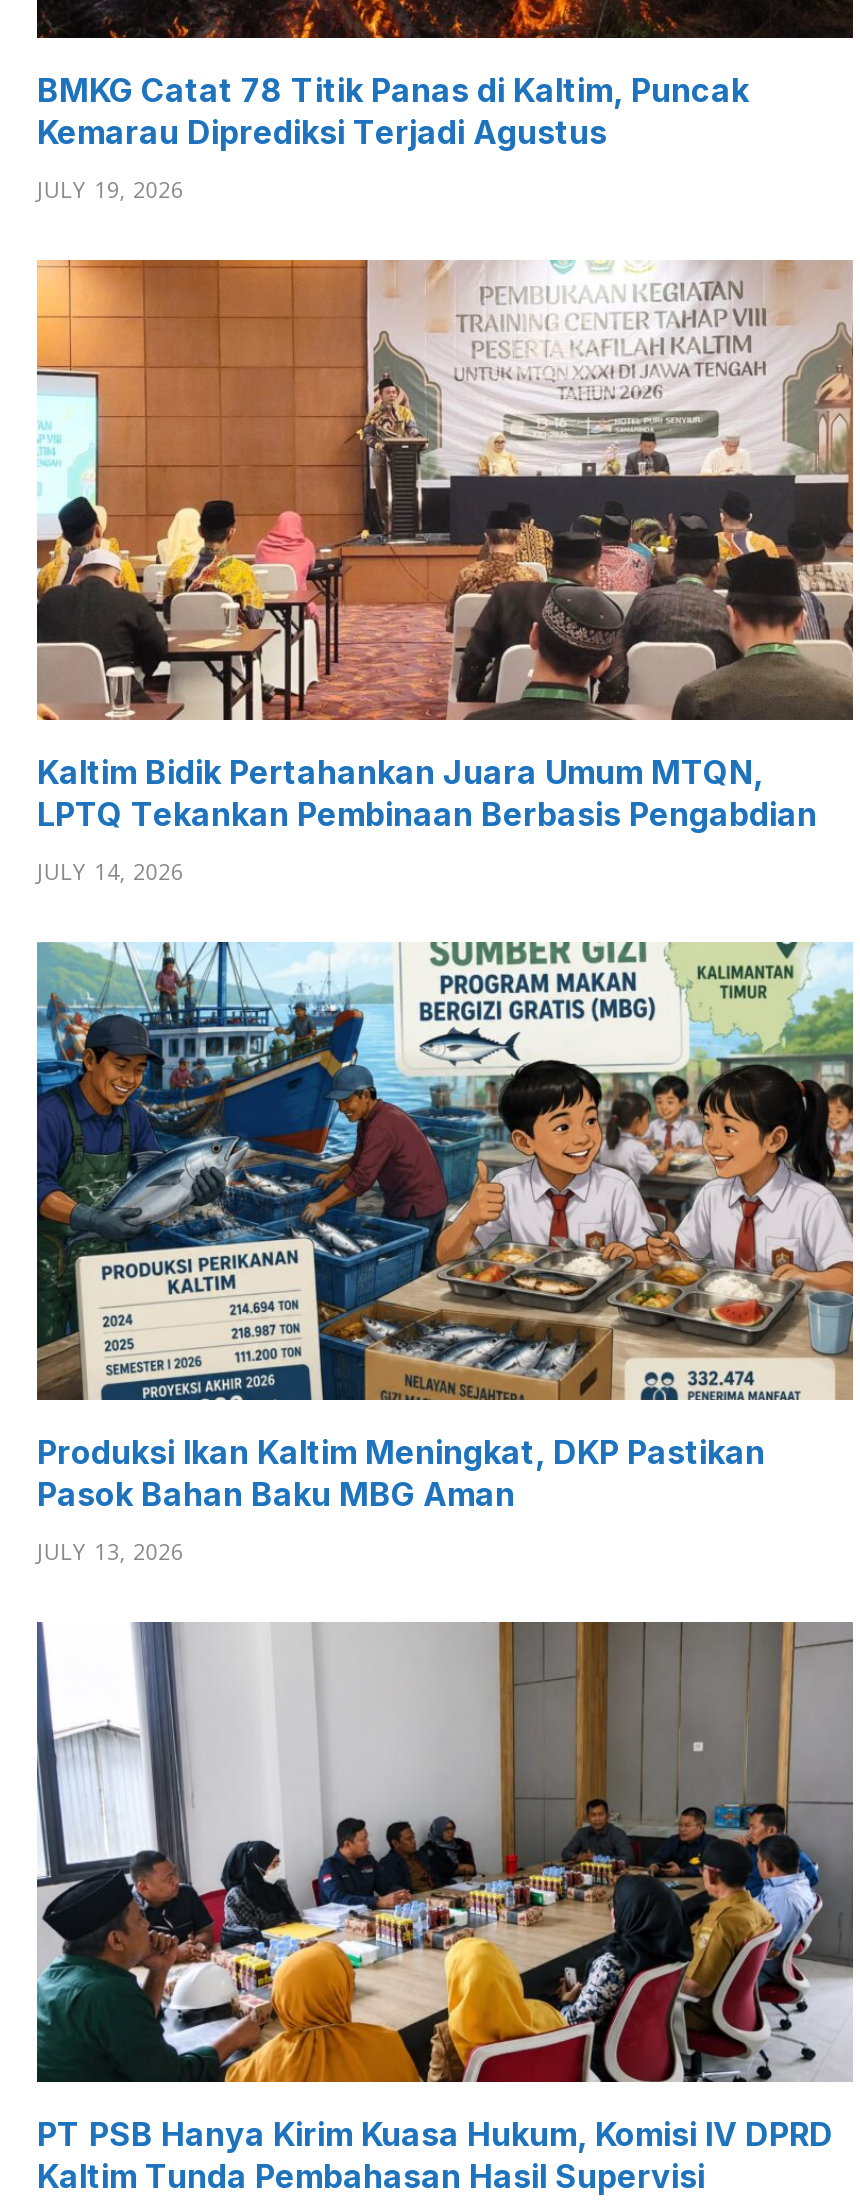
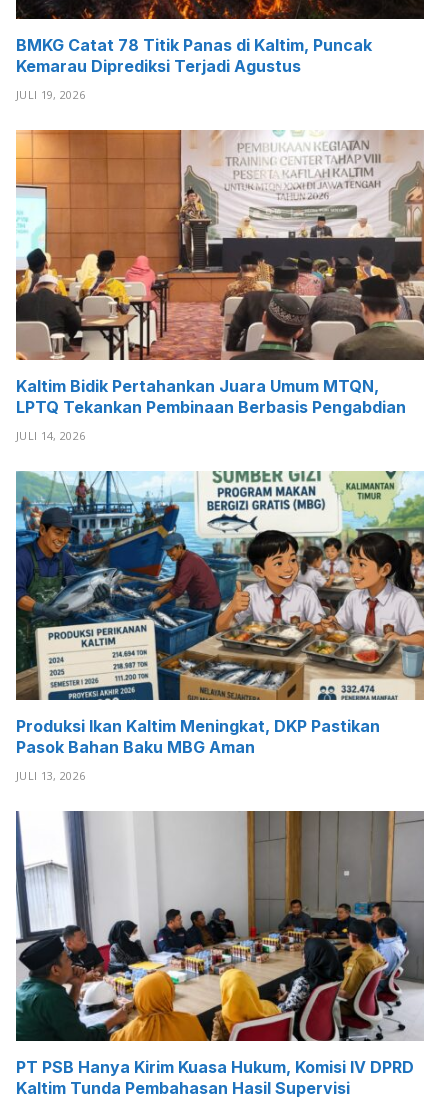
- JULY 19, 2026
+ JULI 19, 2026

- JULY 14, 2026
+ JULI 14, 2026

- JULY 13, 2026
+ JULI 13, 2026
